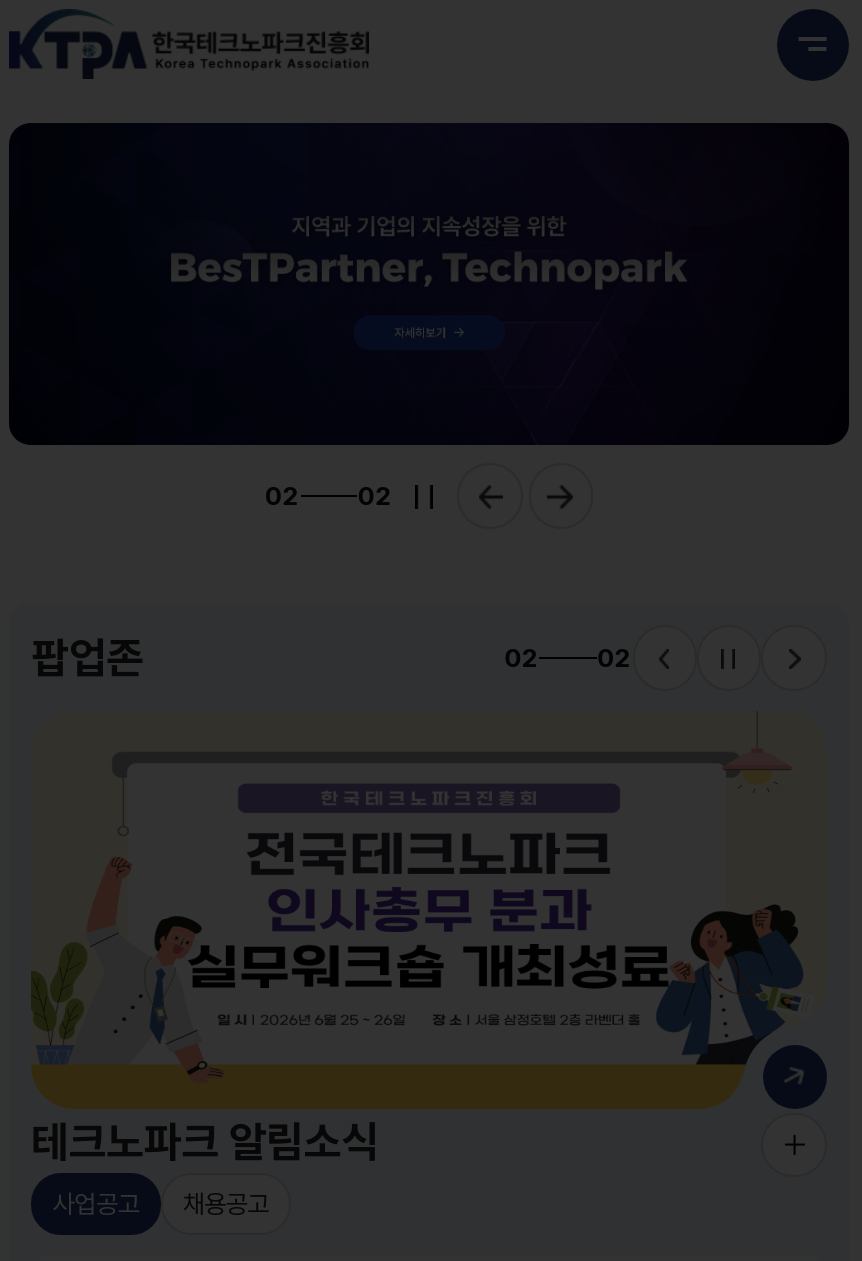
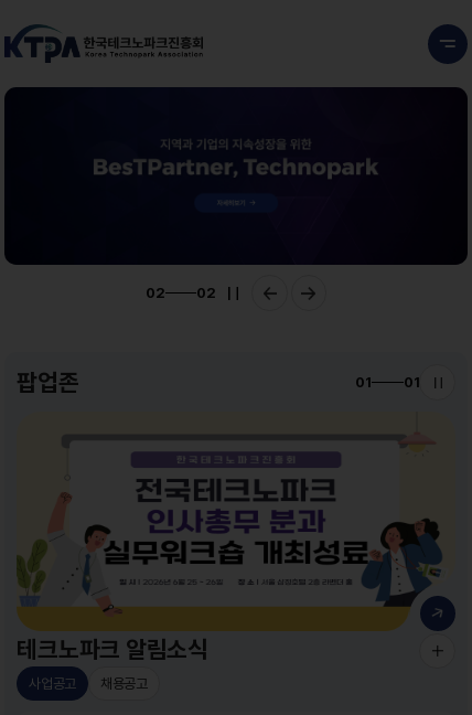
- 02
+ 01

- 02
+ 01
